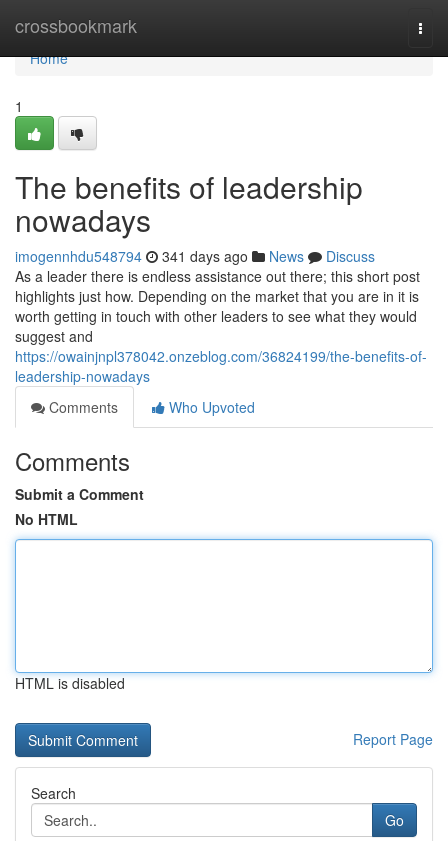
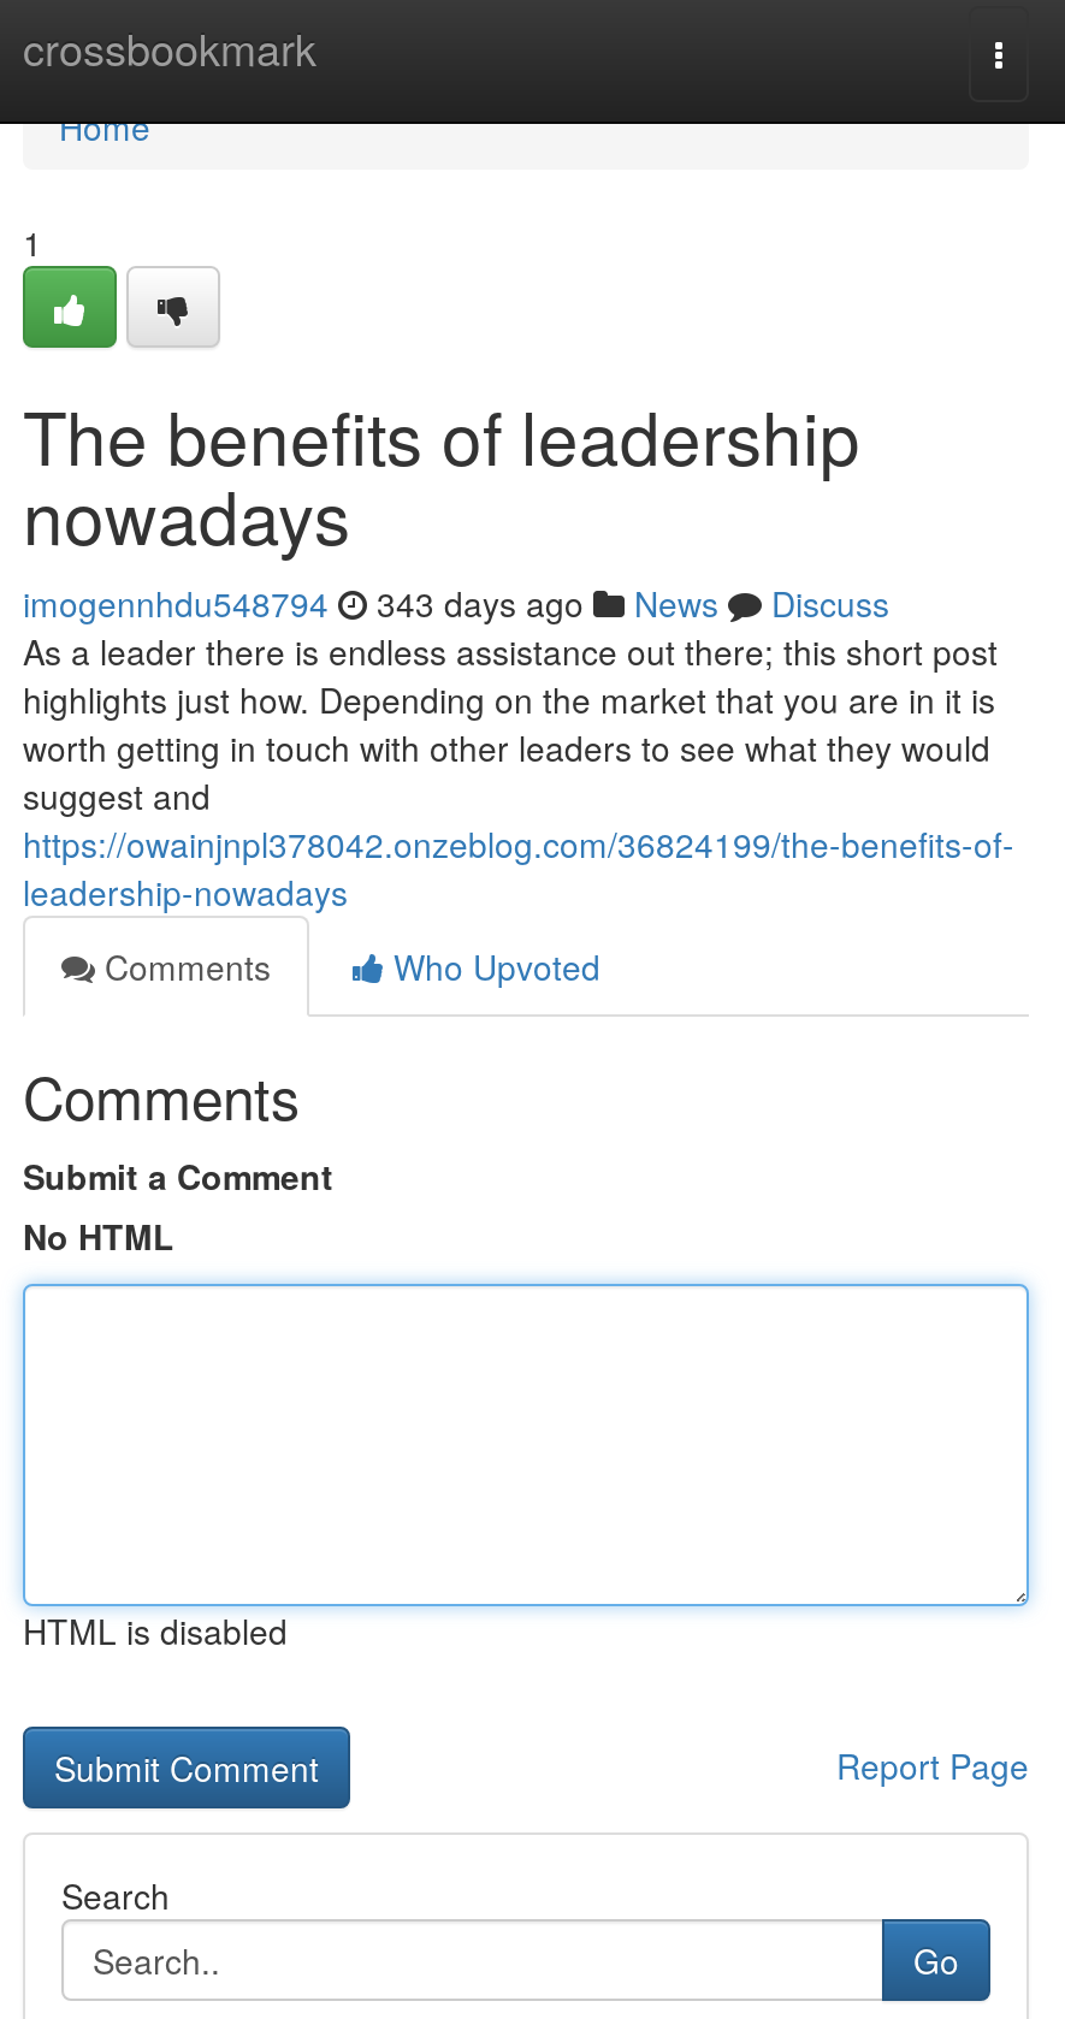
- imogennhdu548794 341 days ago News Discuss
+ imogennhdu548794 343 days ago News Discuss
